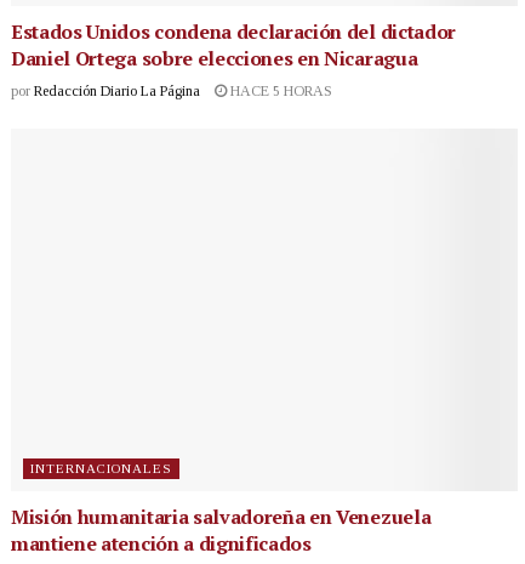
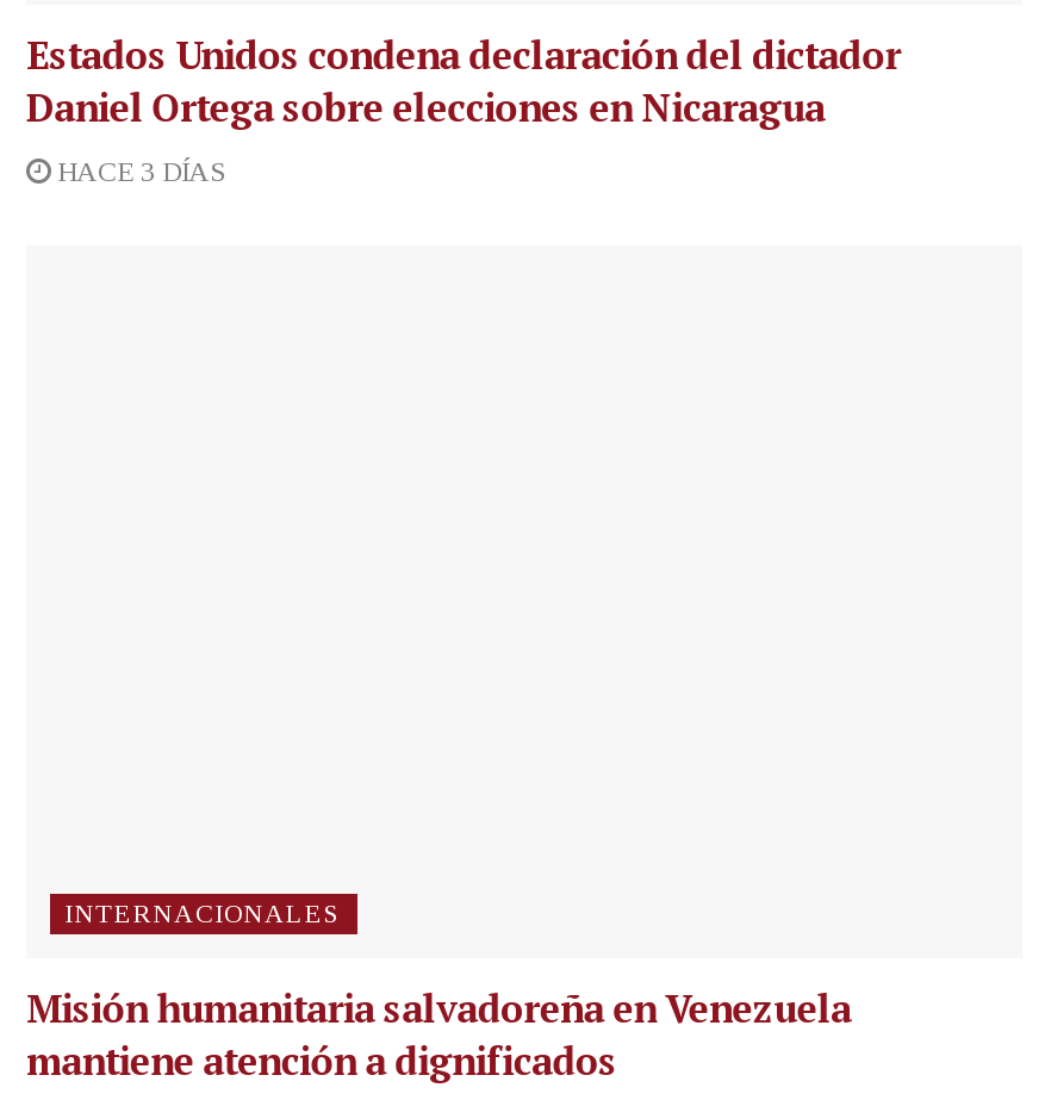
- por Redacción Diario La Página
- HACE 5 HORAS
+ HACE 3 DÍAS
